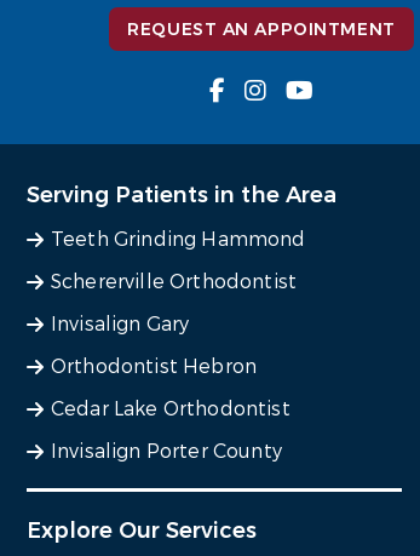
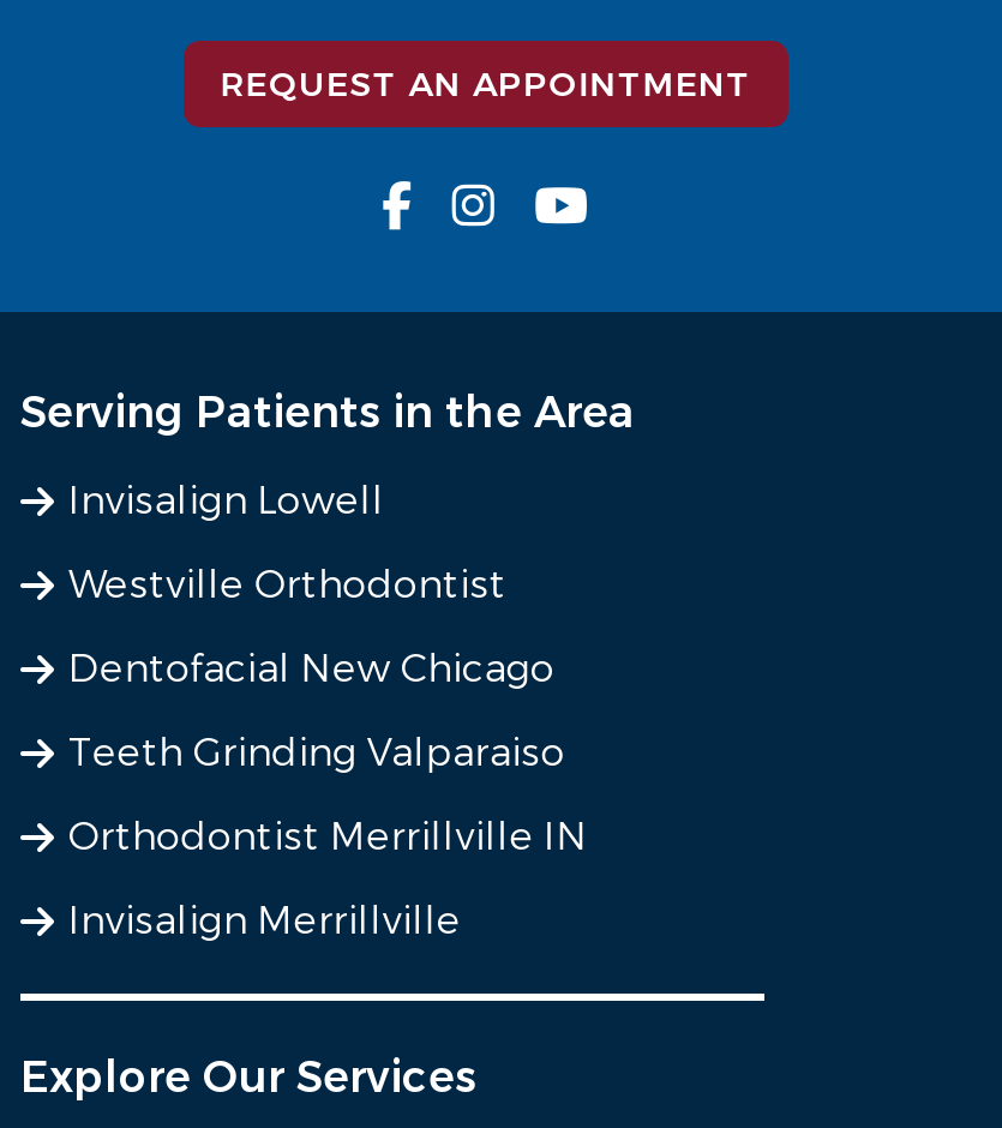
- Teeth Grinding Hammond
+ Invisalign Lowell

- Schererville Orthodontist
+ Westville Orthodontist

- Invisalign Gary
+ Dentofacial New Chicago

- Orthodontist Hebron
+ Teeth Grinding Valparaiso

- Cedar Lake Orthodontist
+ Orthodontist Merrillville IN

- Invisalign Porter County
+ Invisalign Merrillville
